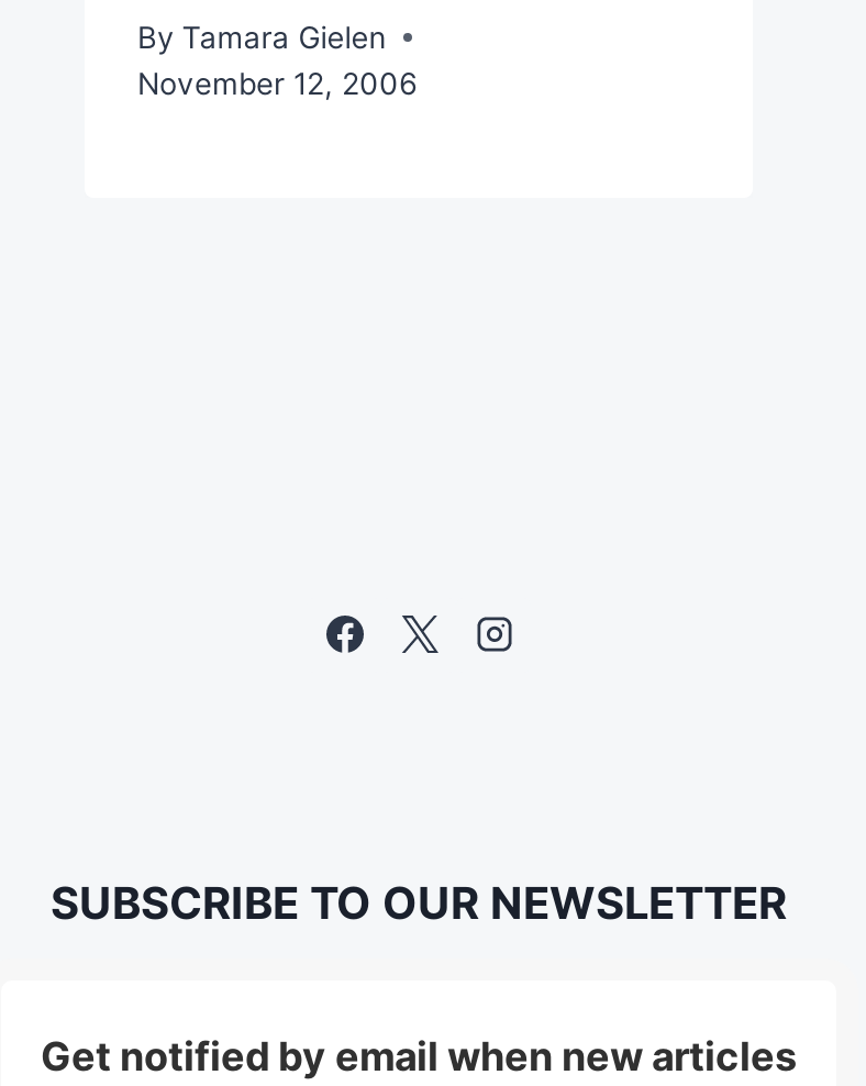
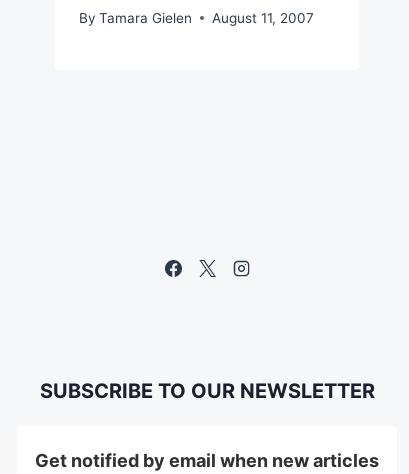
- November 12, 2006
+ August 11, 2007
